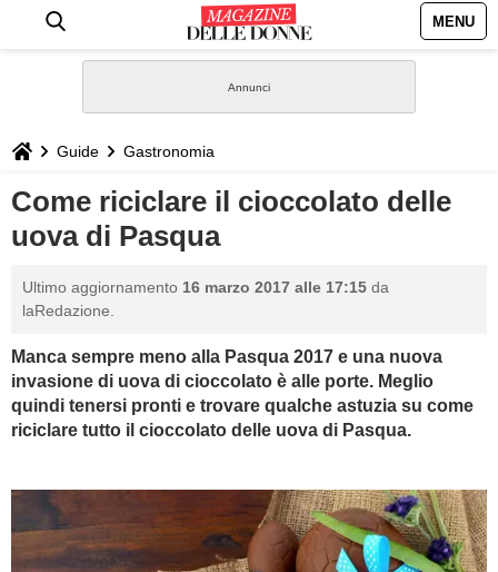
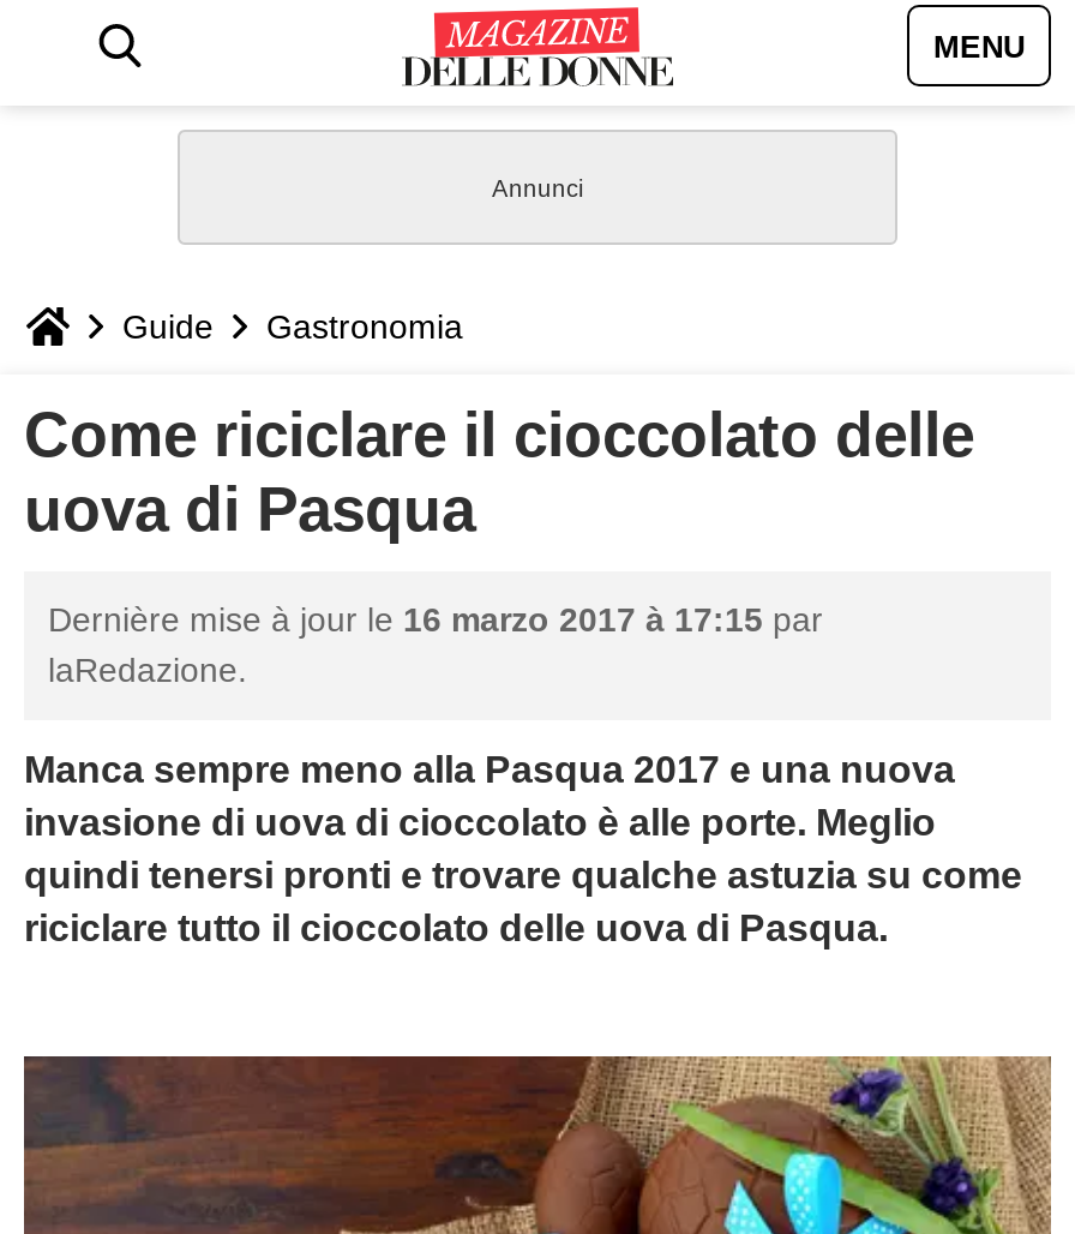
- Ultimo aggiornamento 16 marzo 2017 alle 17:15 da
+ Dernière mise à jour le 16 marzo 2017 à 17:15 par
